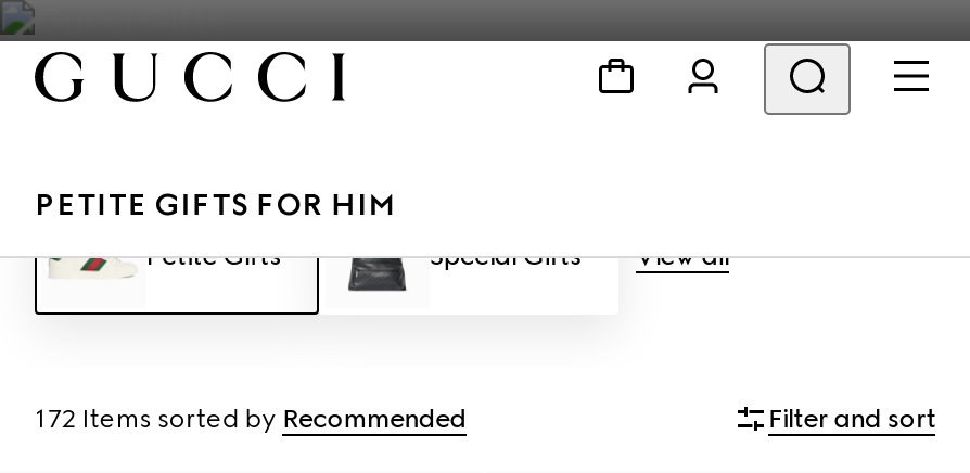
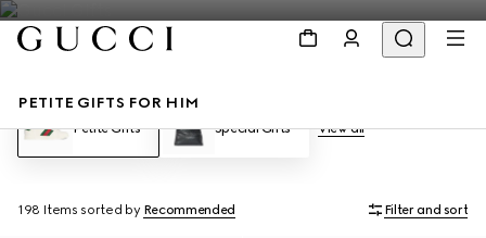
- 172 Items sorted by Recommended
+ 198 Items sorted by Recommended
